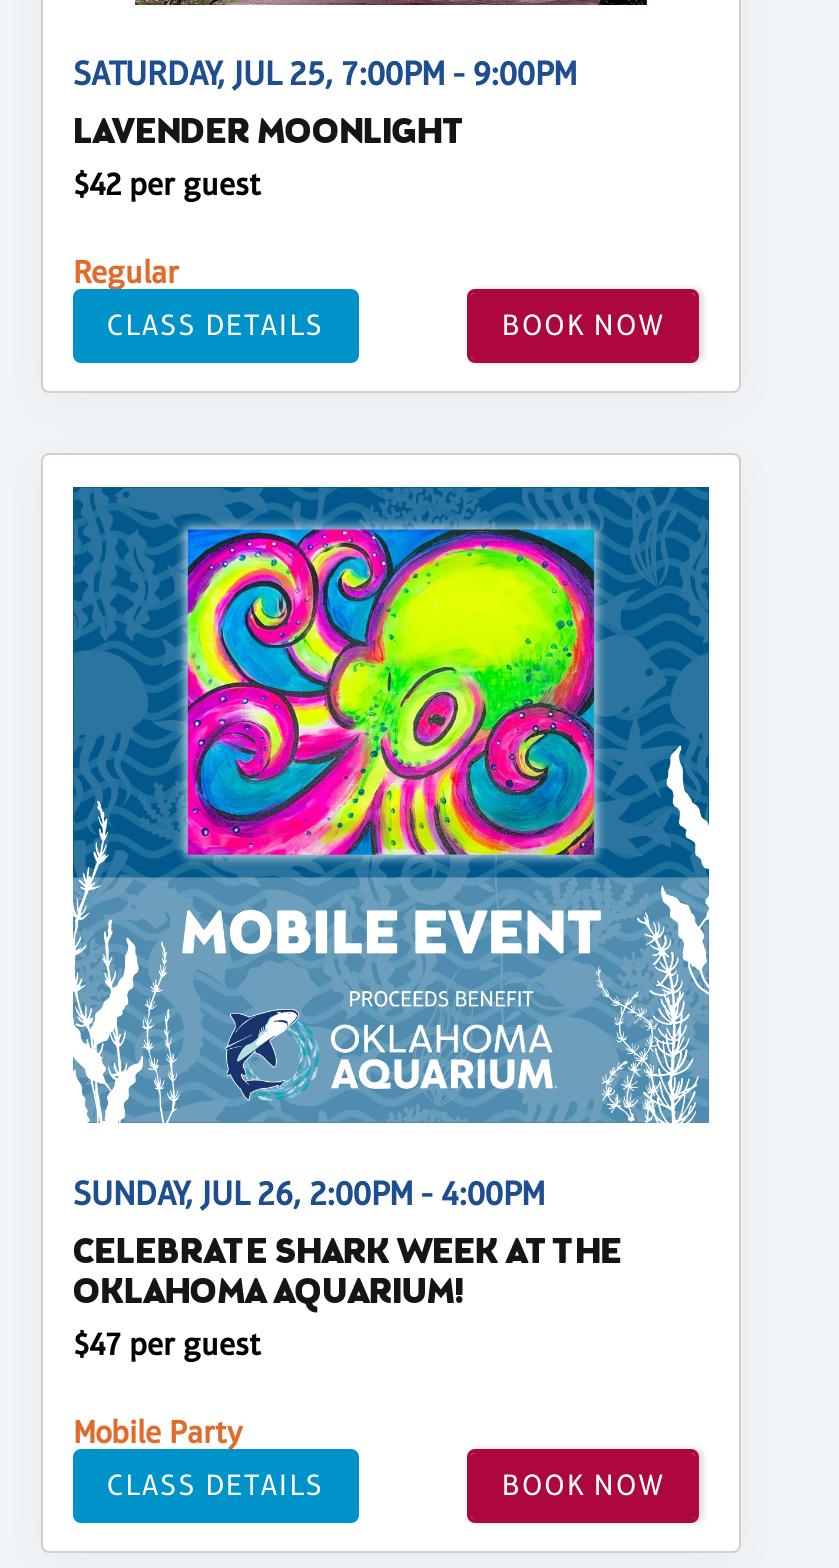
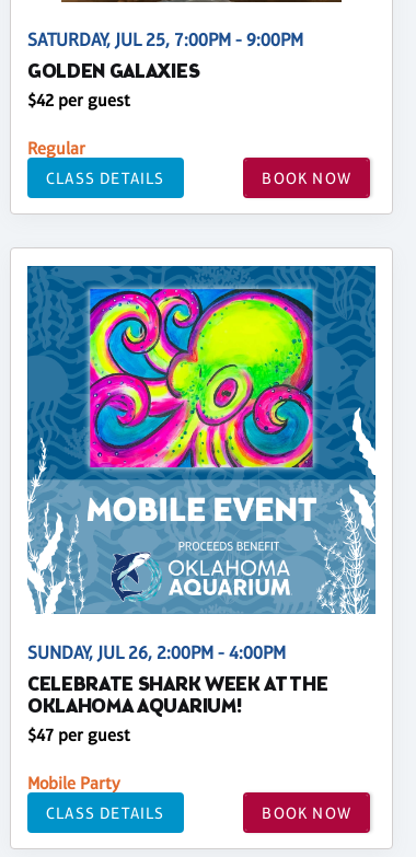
- LAVENDER MOONLIGHT
+ GOLDEN GALAXIES
